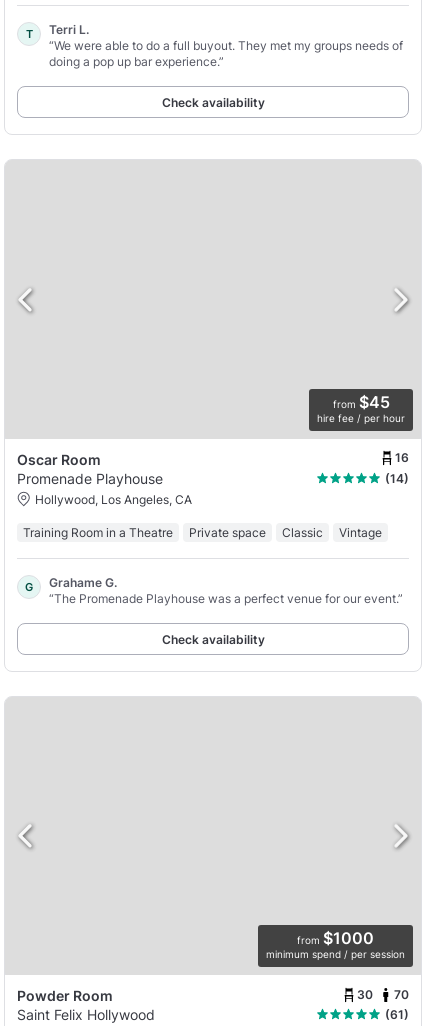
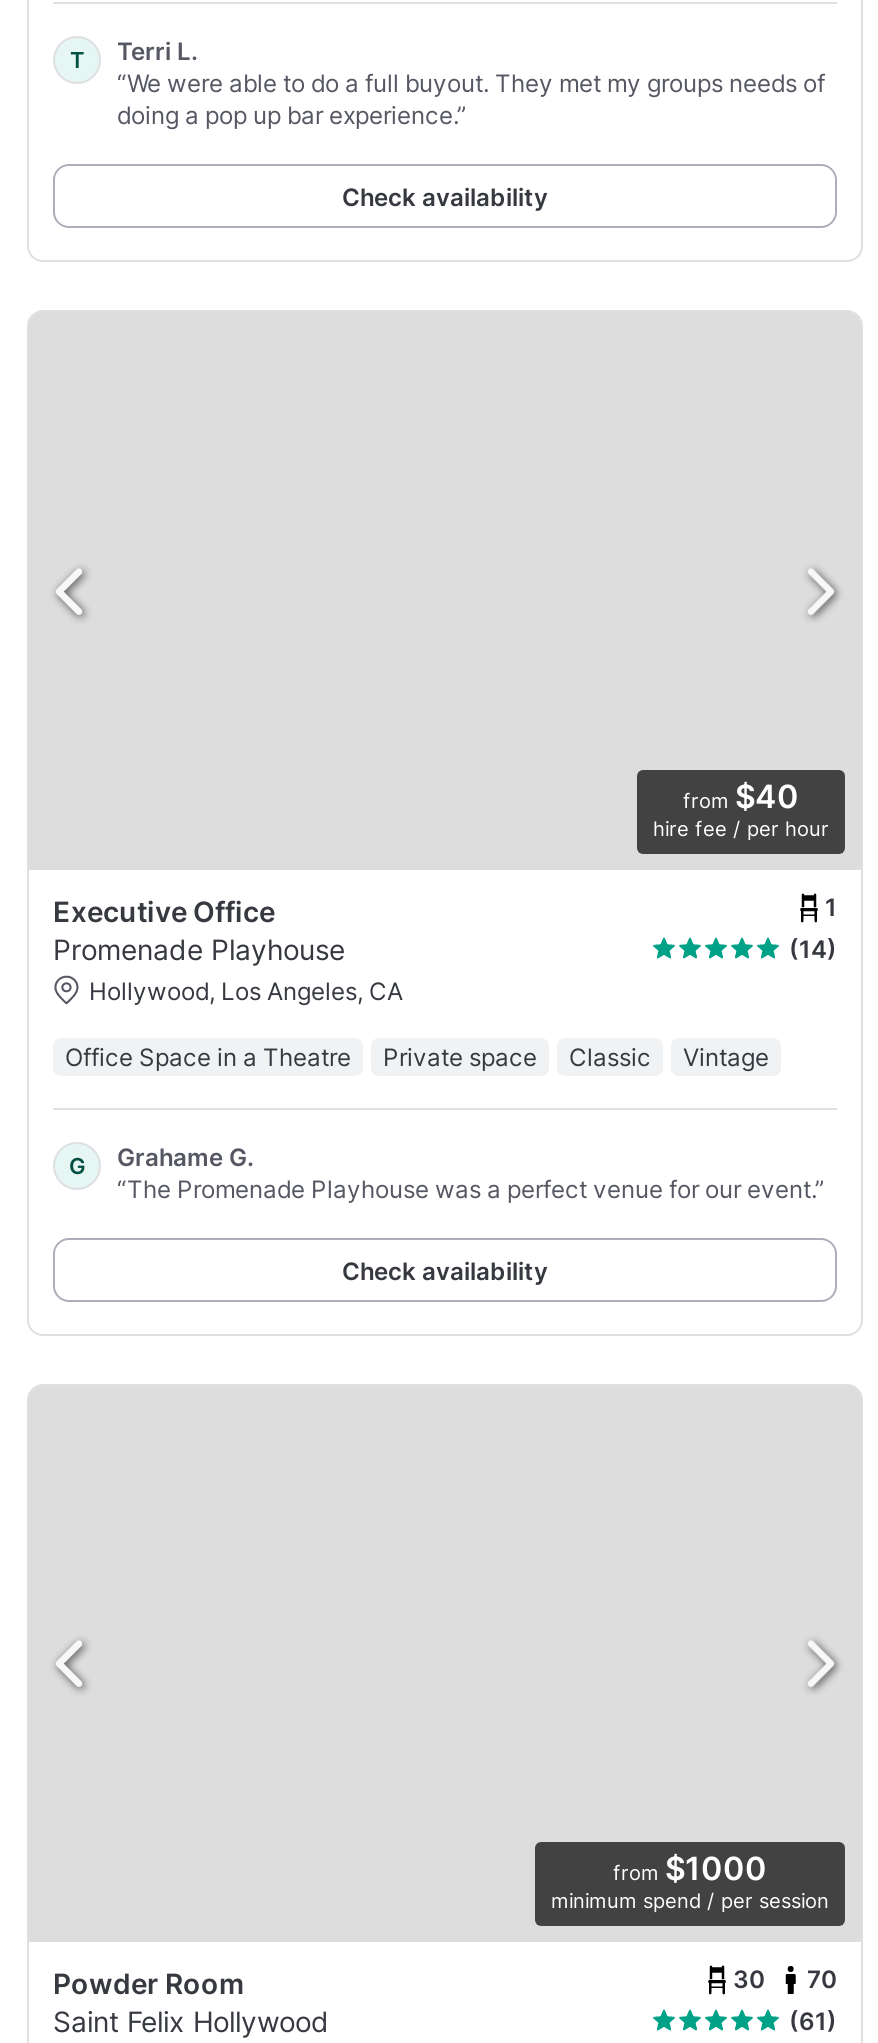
- from $45
+ from $40

- Oscar Room
- 16
+ Executive Office
+ 1

- Training Room in a Theatre
+ Office Space in a Theatre
